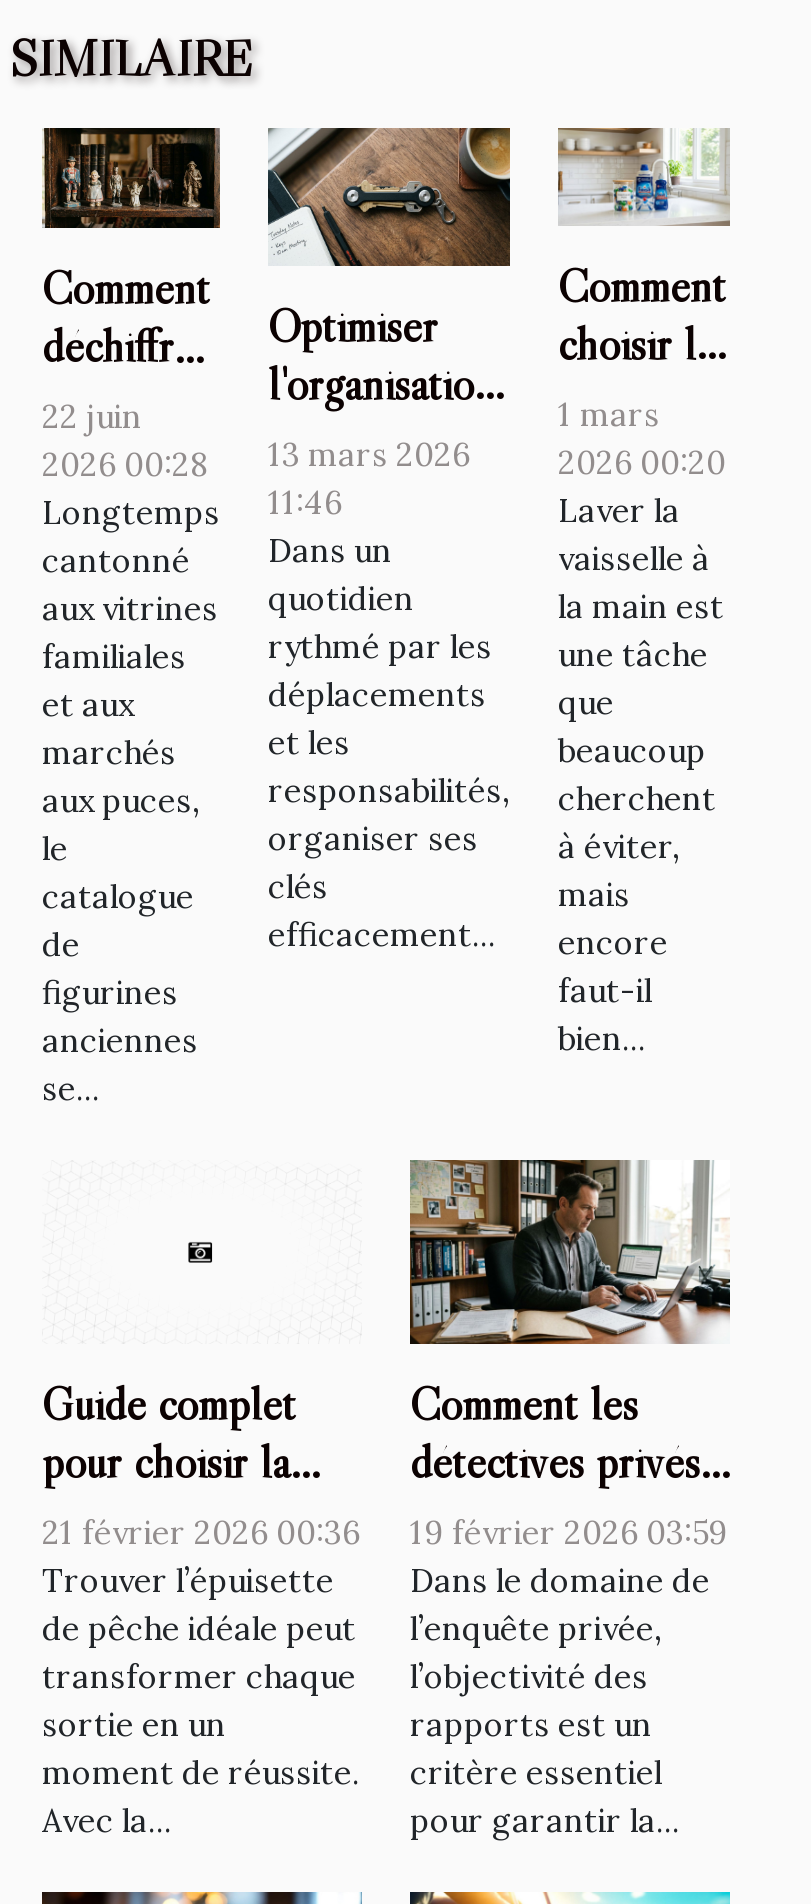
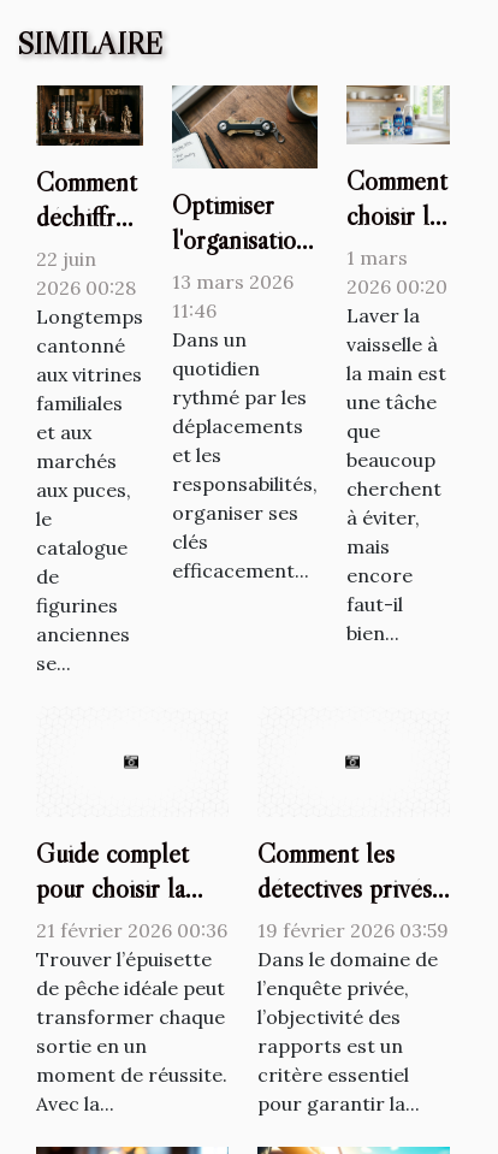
- [image]
